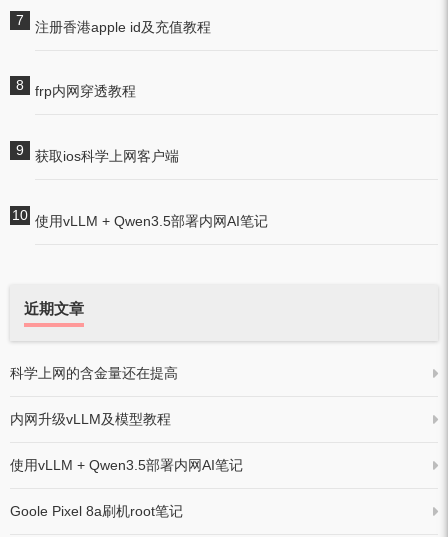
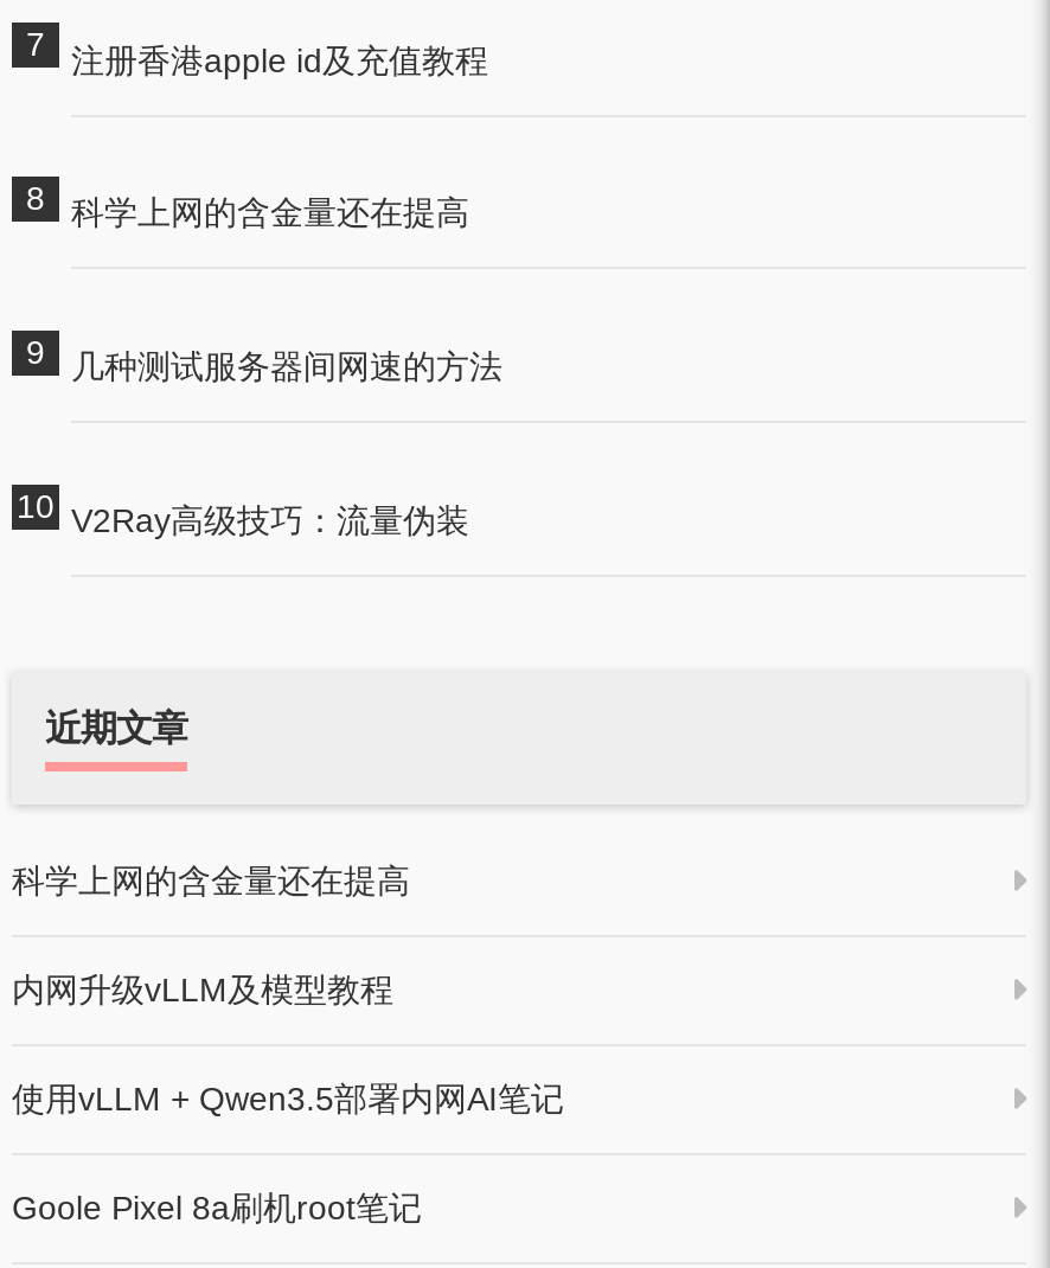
- frp内网穿透教程
+ 科学上网的含金量还在提高

- 获取ios科学上网客户端
+ 几种测试服务器间网速的方法

- 使用vLLM + Qwen3.5部署内网AI笔记
+ V2Ray高级技巧：流量伪装
